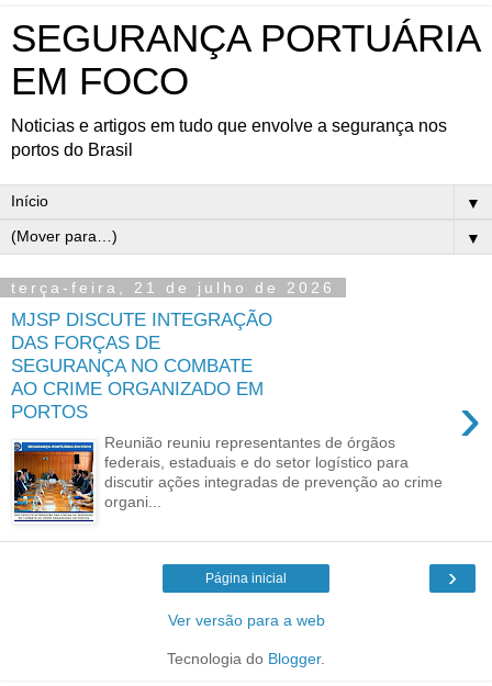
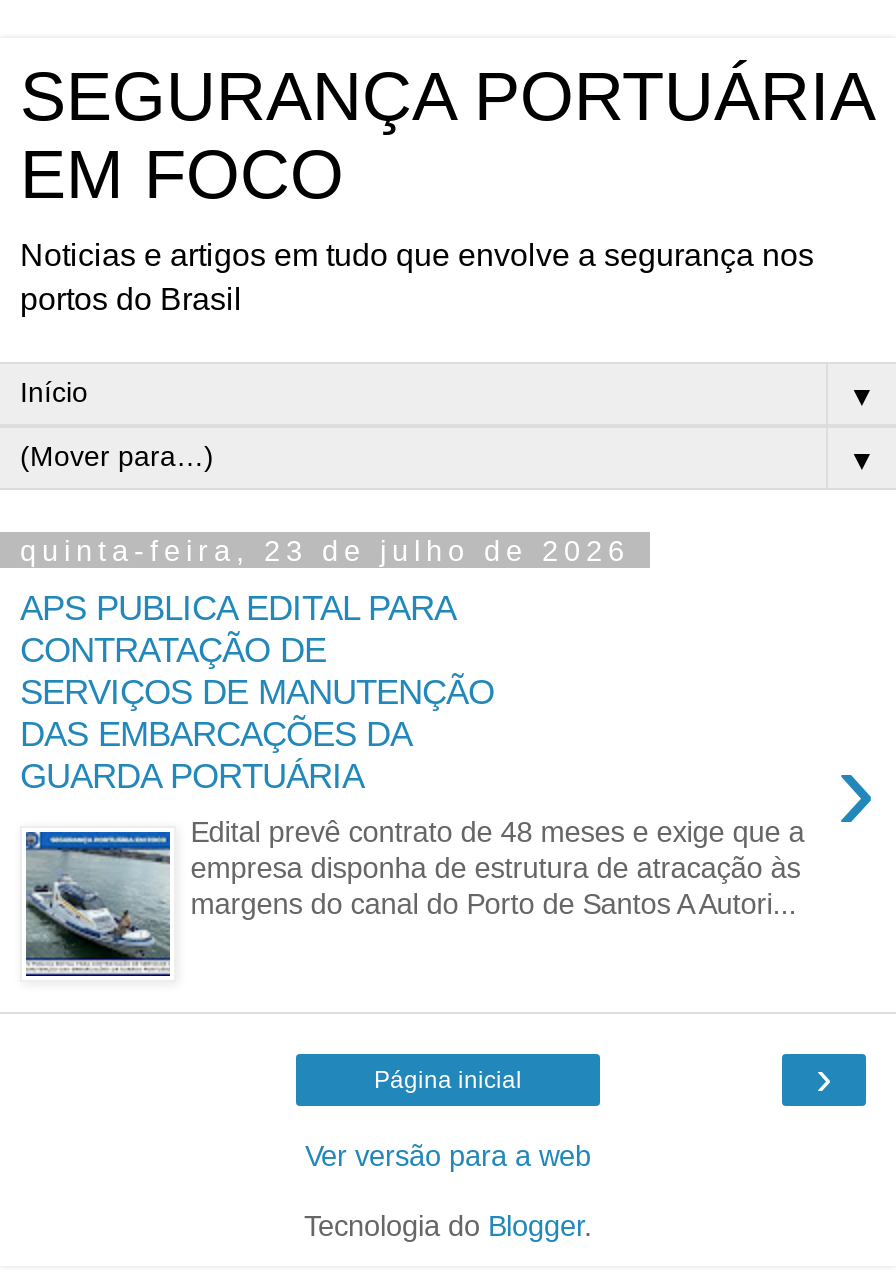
- terça-feira, 21 de julho de 2026
+ quinta-feira, 23 de julho de 2026

- MJSP DISCUTE INTEGRAÇÃO
- DAS FORÇAS DE
- SEGURANÇA NO COMBATE
- AO CRIME ORGANIZADO EM
- PORTOS
+ APS PUBLICA EDITAL PARA
+ CONTRATAÇÃO DE
+ SERVIÇOS DE MANUTENÇÃO
+ DAS EMBARCAÇÕES DA
+ GUARDA PORTUÁRIA

- [image]
- Reunião reuniu representantes de órgãos
- federais, estaduais e do setor logístico para
- discutir ações integradas de prevenção ao crime
- organi...
+ [image]
+ Edital prevê contrato de 48 meses e exige que a
+ empresa disponha de estrutura de atracação às
+ margens do canal do Porto de Santos A Autori...
